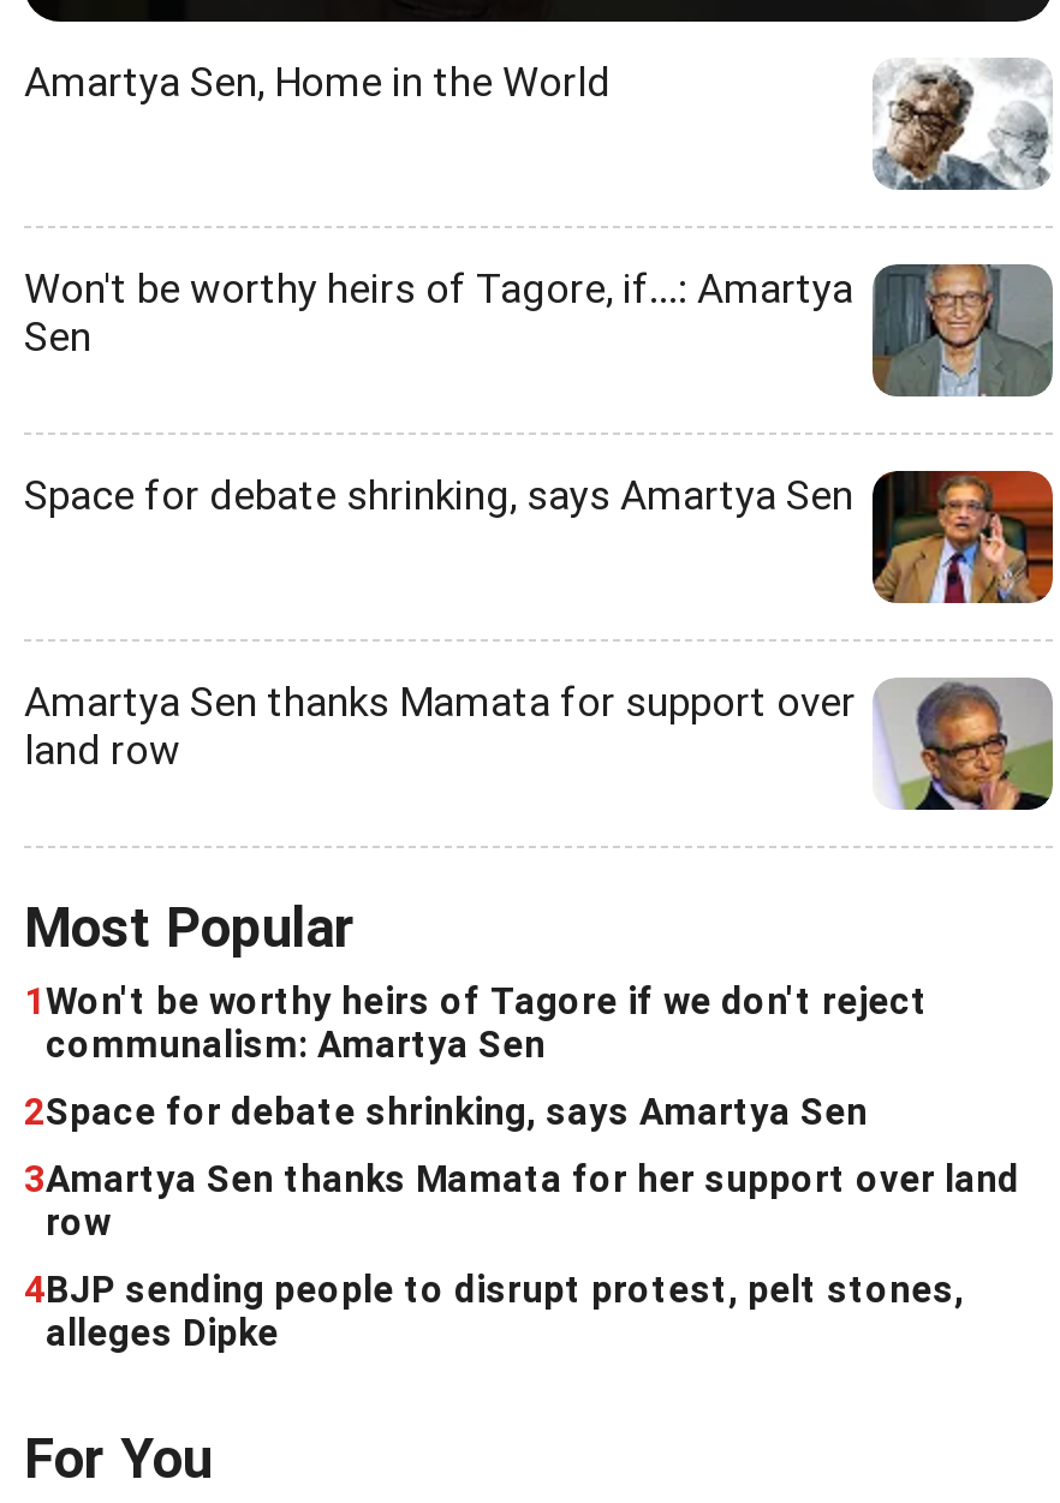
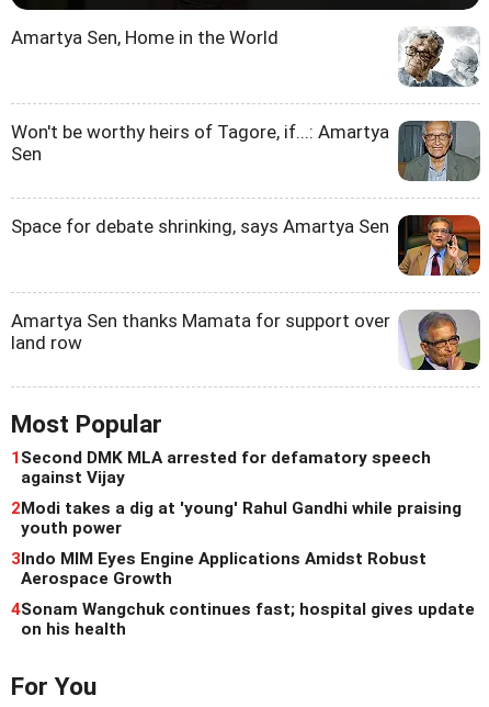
- 1Won't be worthy heirs of Tagore if we don't reject
- communalism: Amartya Sen
+ 1Second DMK MLA arrested for defamatory speech
+ against Vijay

- 2Space for debate shrinking, says Amartya Sen
+ 2Modi takes a dig at 'young' Rahul Gandhi while praising
+ youth power

- 3Amartya Sen thanks Mamata for her support over land
- row
+ 3Indo MIM Eyes Engine Applications Amidst Robust
+ Aerospace Growth

- 4BJP sending people to disrupt protest, pelt stones,
- alleges Dipke
+ 4Sonam Wangchuk continues fast; hospital gives update
+ on his health
